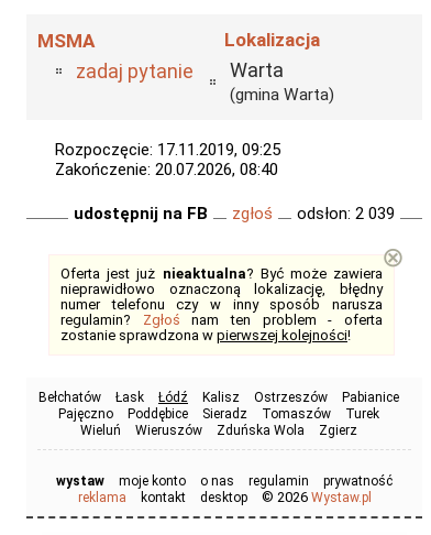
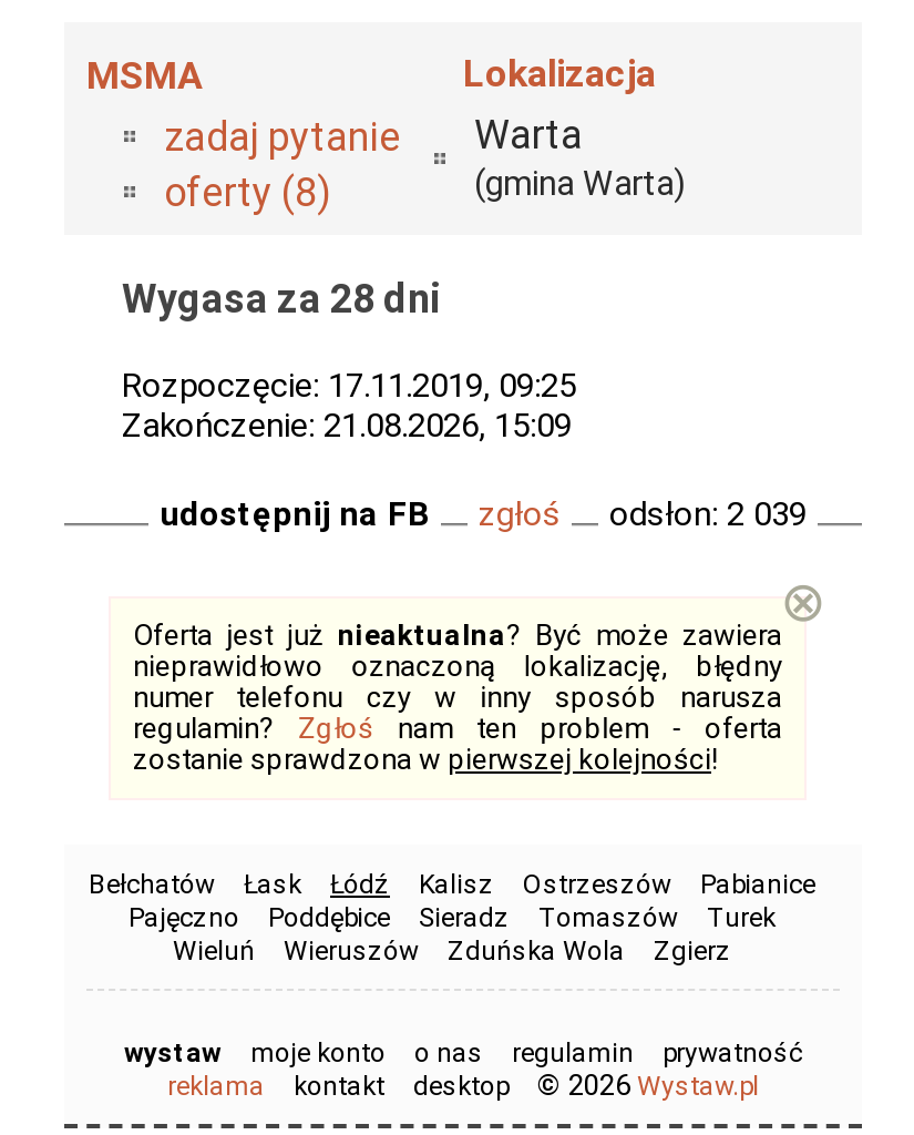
+ Wygasa za 28 dni

+ oferty (8)

- Zakończenie: 20.07.2026, 08:40
+ Zakończenie: 21.08.2026, 15:09
